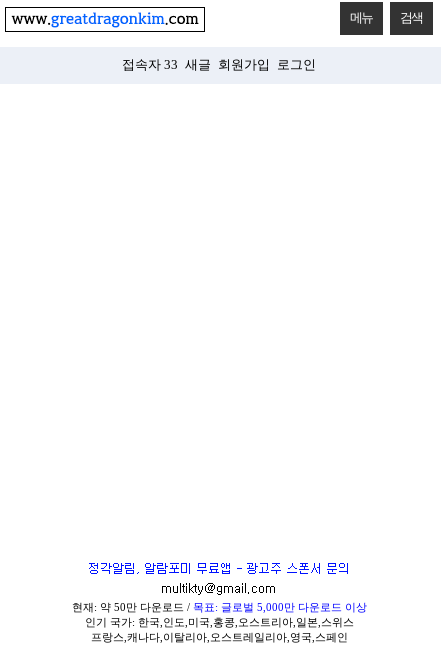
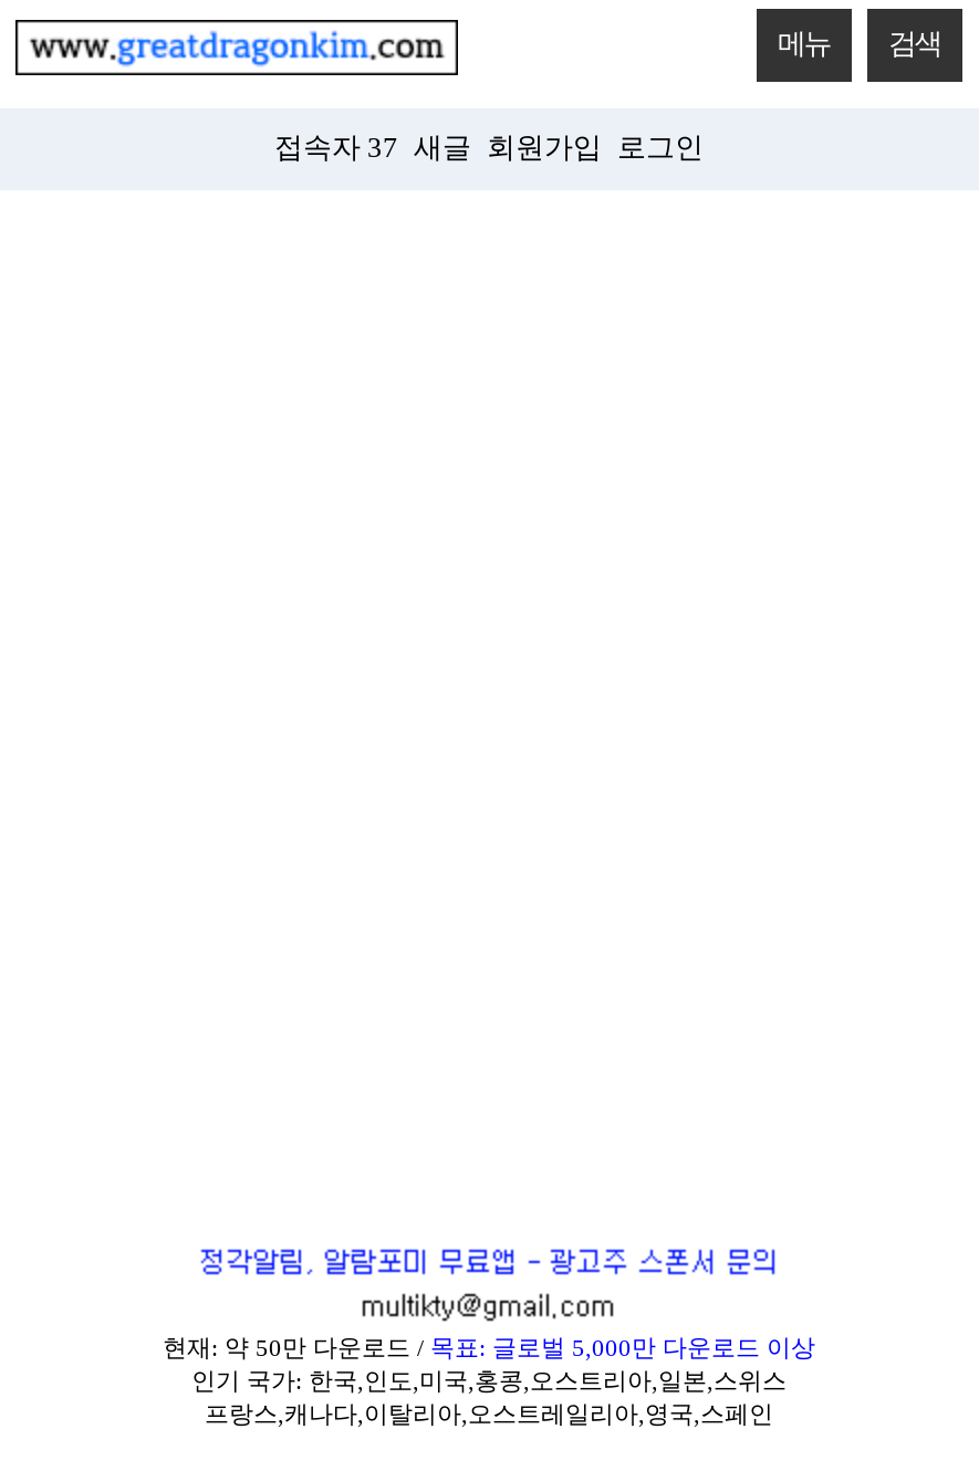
- 접속자 33 새글 회원가입 로그인
+ 접속자 37 새글 회원가입 로그인
